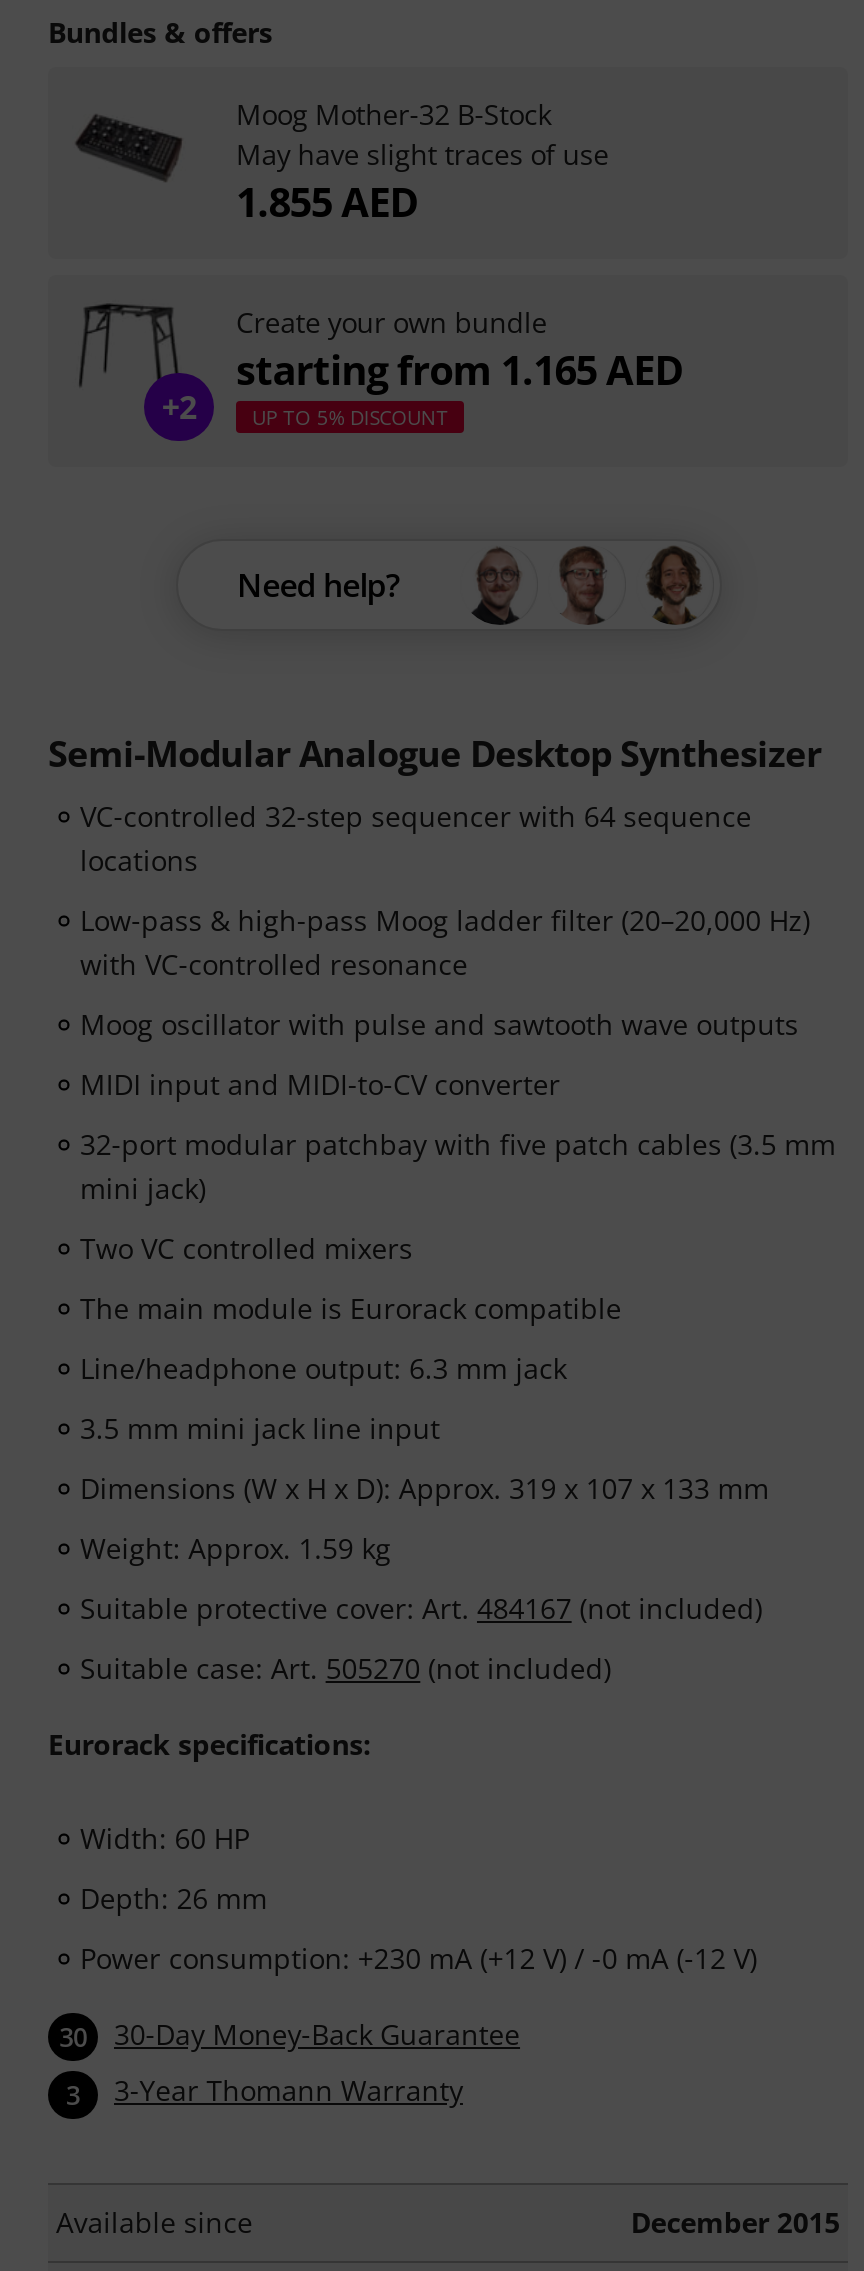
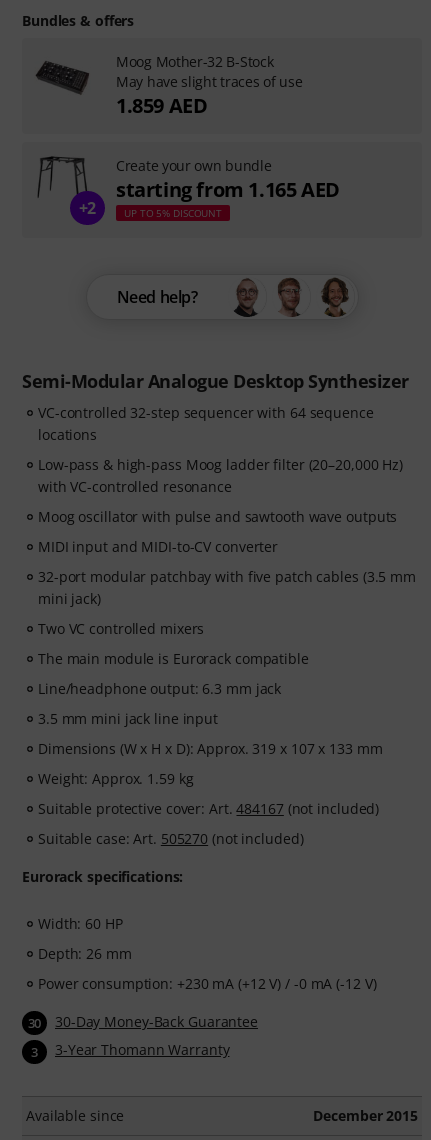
- 1.855 AED
+ 1.859 AED
